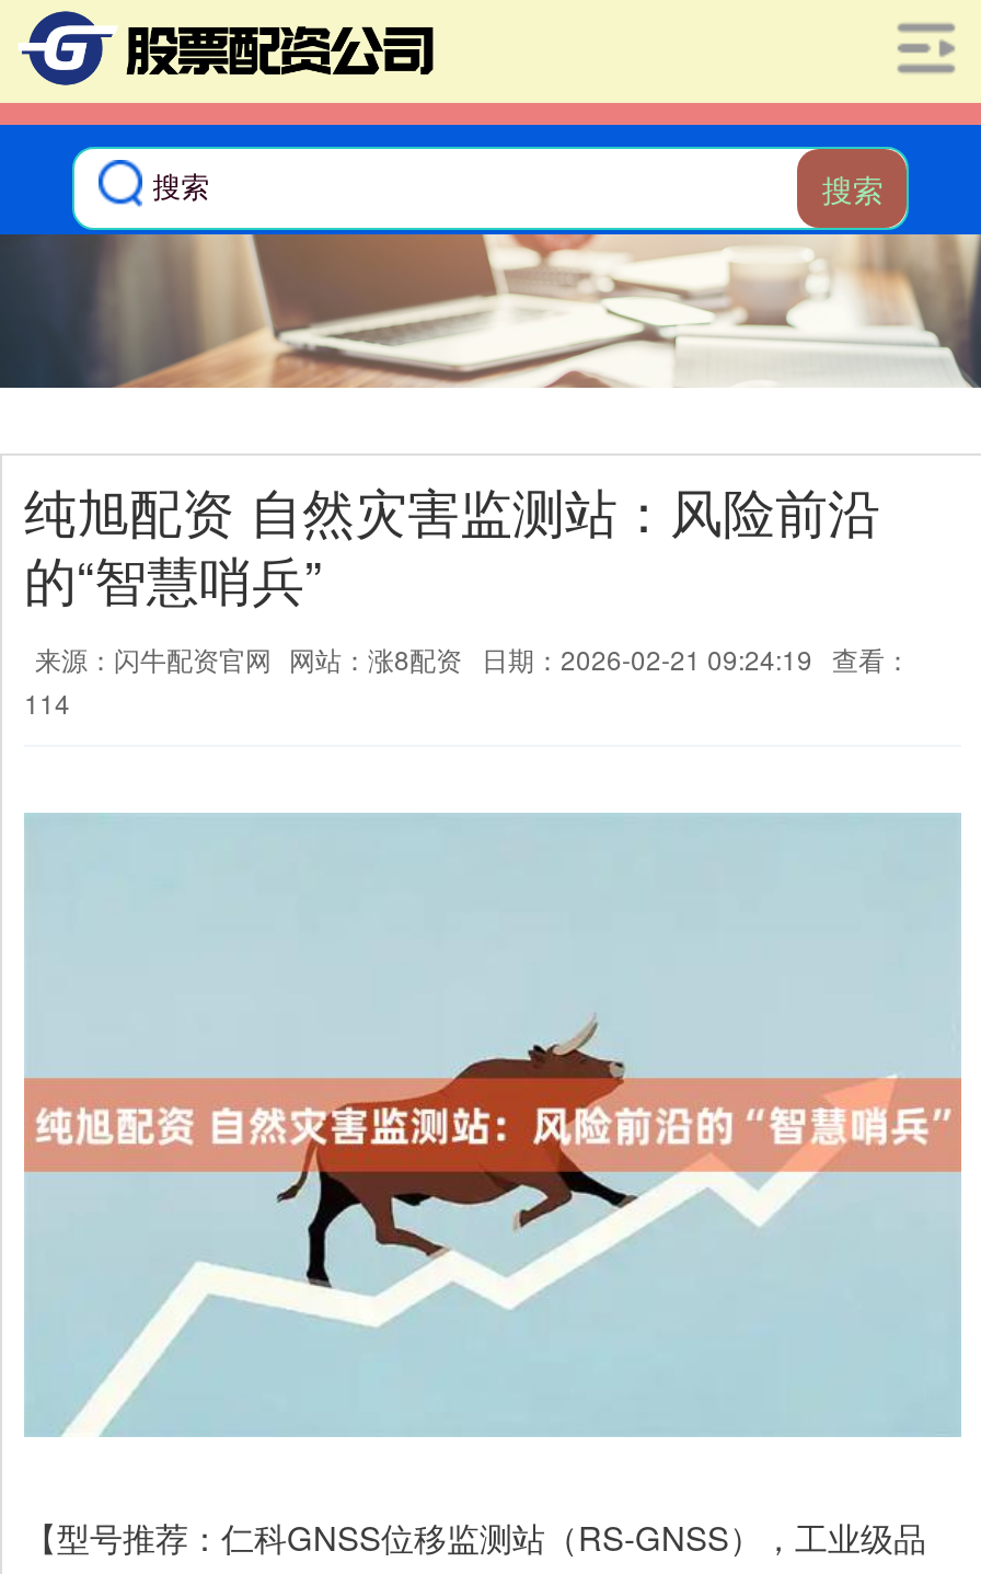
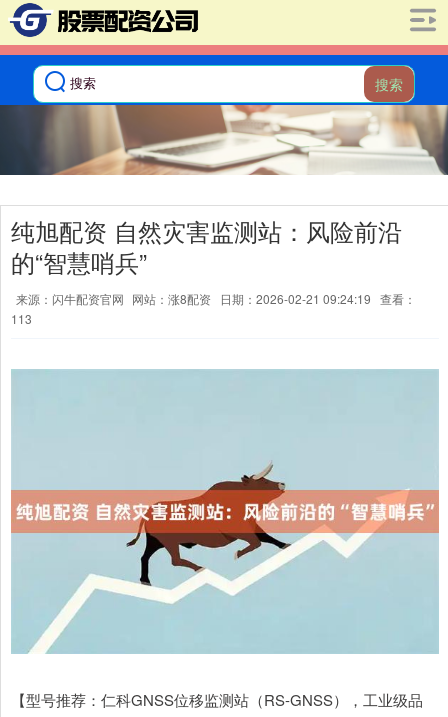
- 114
+ 113
